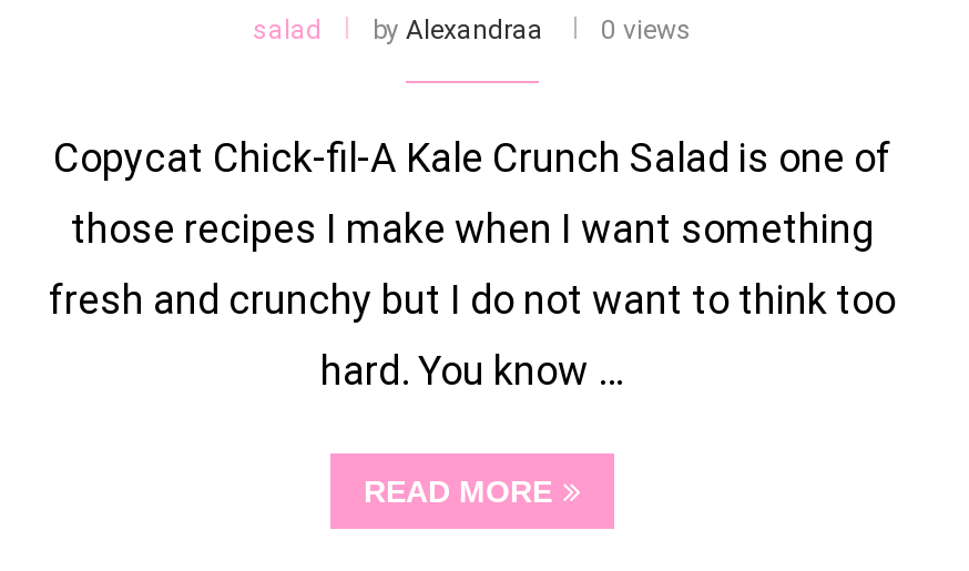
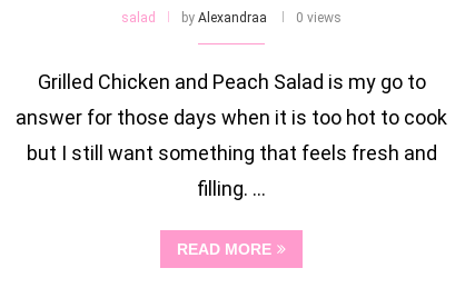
- Copycat Chick-fil-A Kale Crunch Salad is one of
+ Grilled Chicken and Peach Salad is my go to

- those recipes I make when I want something
+ answer for those days when it is too hot to cook

- fresh and crunchy but I do not want to think too
+ but I still want something that feels fresh and

- hard. You know …
+ filling. …
